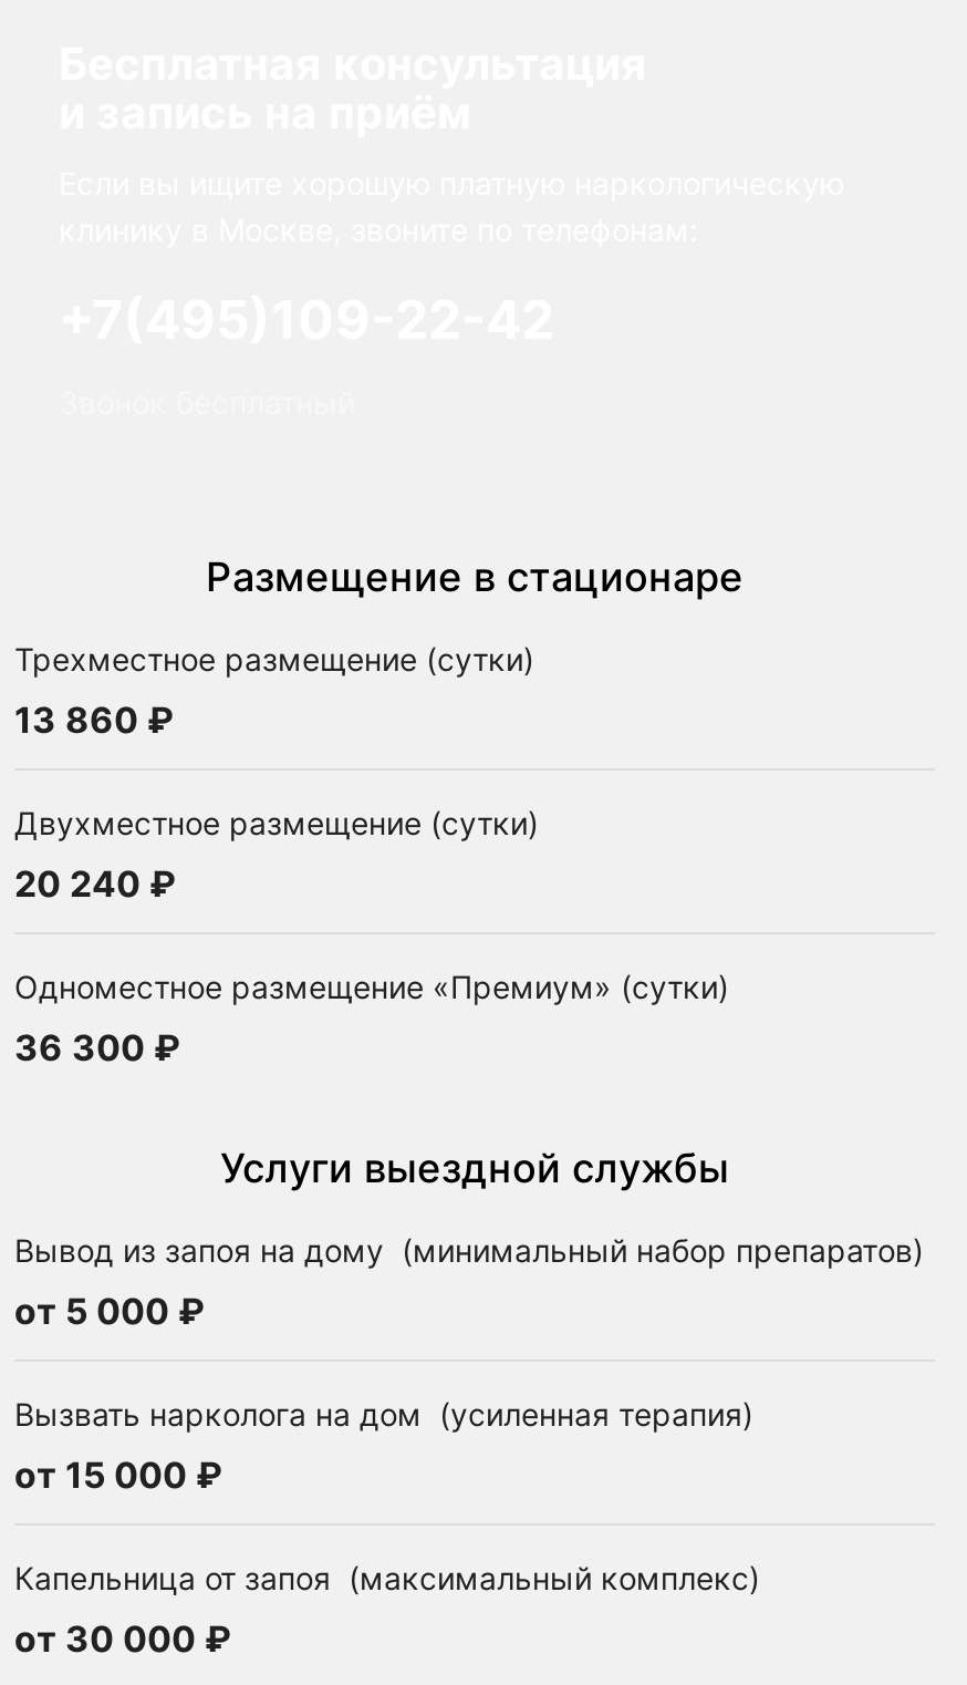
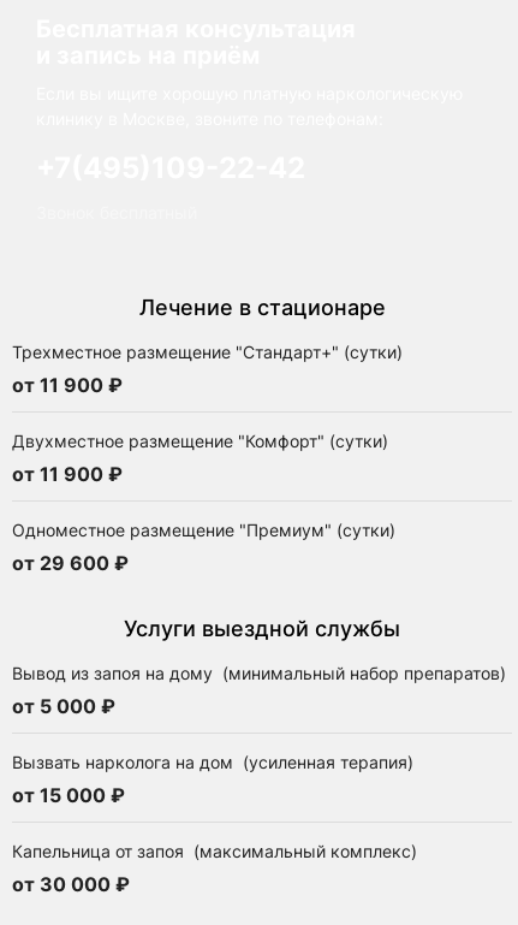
- Размещение в стационаре
+ Лечение в стационаре

- Трехместное размещение (сутки)
- 13 860 ₽
+ Трехместное размещение "Стандарт+" (сутки)
+ от 11 900 ₽

- Двухместное размещение (сутки)
- 20 240 ₽
+ Двухместное размещение "Комфорт" (сутки)
+ от 11 900 ₽

- Одноместное размещение «Премиум» (сутки)
- 36 300 ₽
+ Одноместное размещение "Премиум" (сутки)
+ от 29 600 ₽
